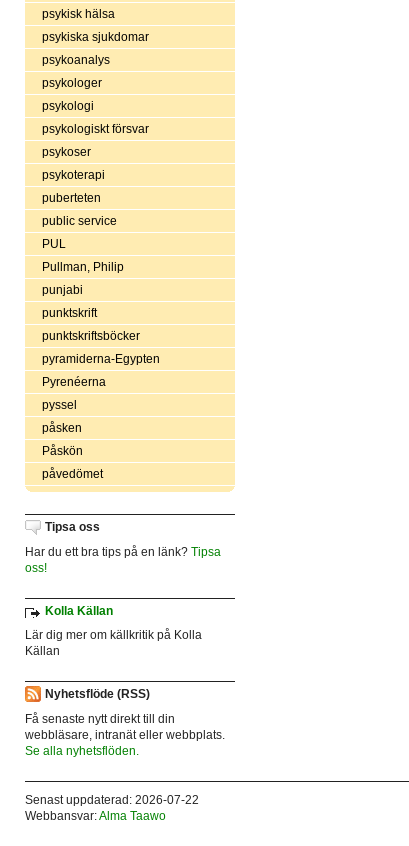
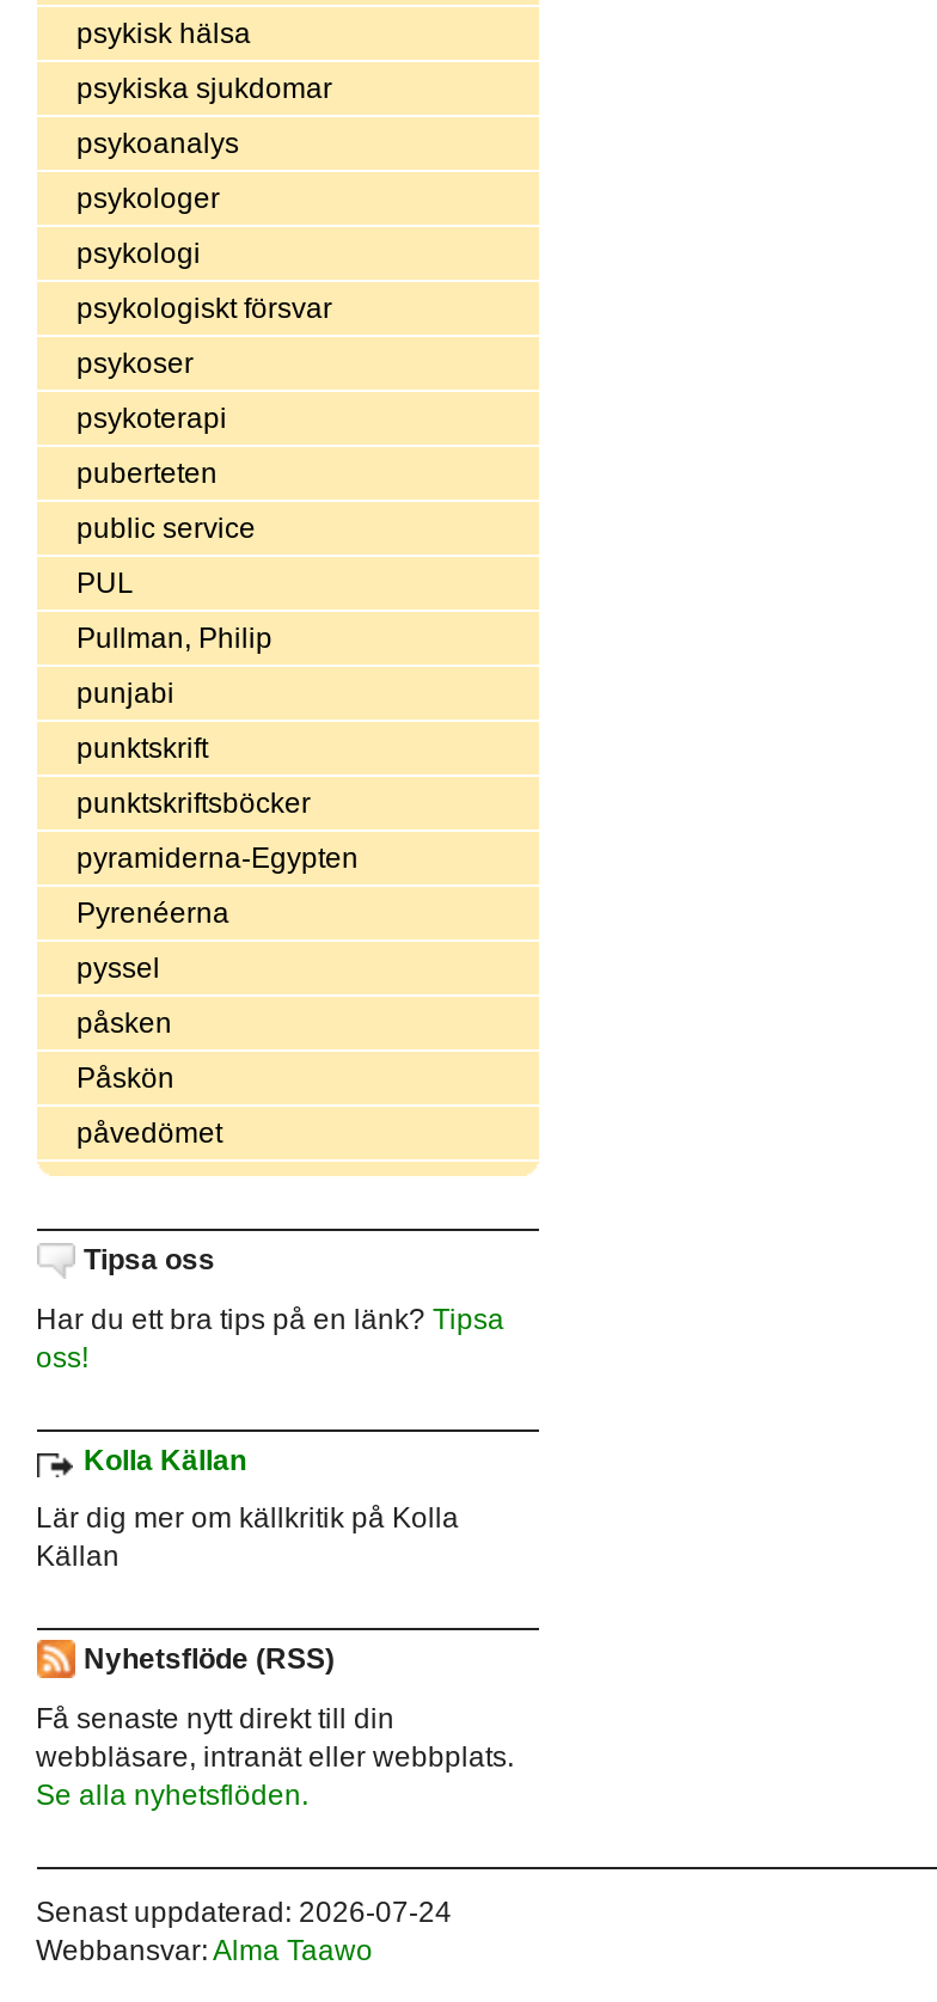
- Senast uppdaterad: 2026-07-22
+ Senast uppdaterad: 2026-07-24
